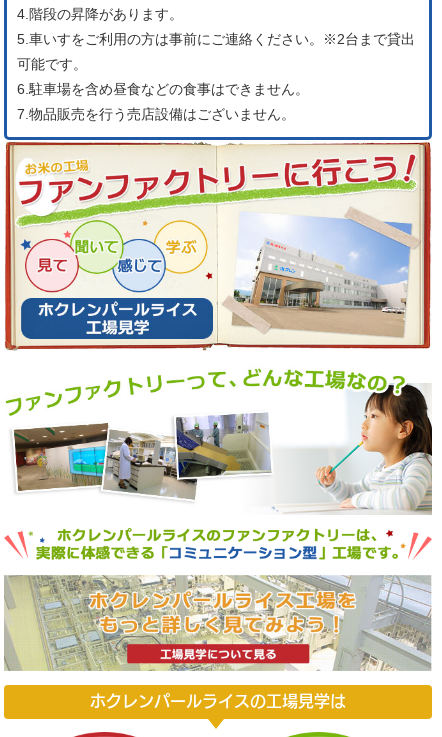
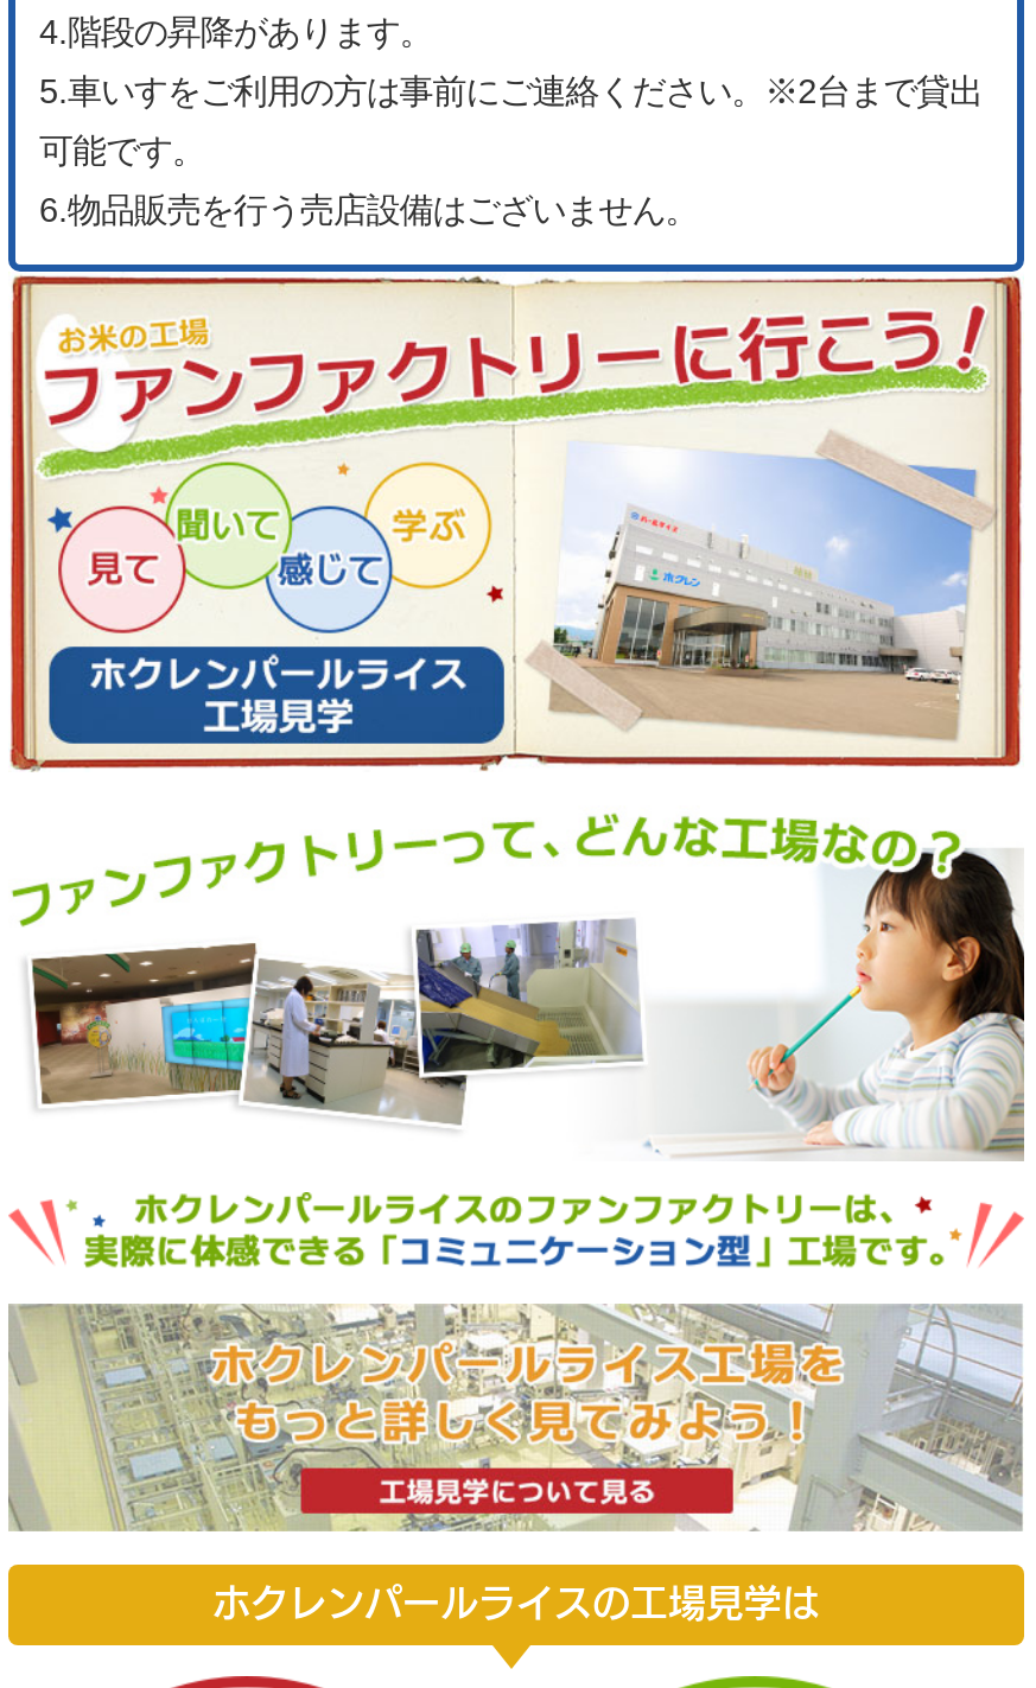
- 6.駐車場を含め昼食などの食事はできません。
- 7.物品販売を行う売店設備はございません。
+ 6.物品販売を行う売店設備はございません。
